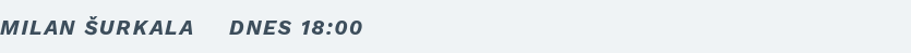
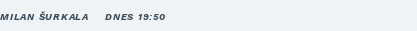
- MILAN ŠURKALA DNES 18:00
+ MILAN ŠURKALA DNES 19:50
